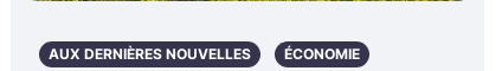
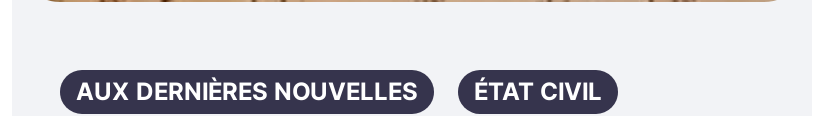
- ÉCONOMIE
+ ÉTAT CIVIL
